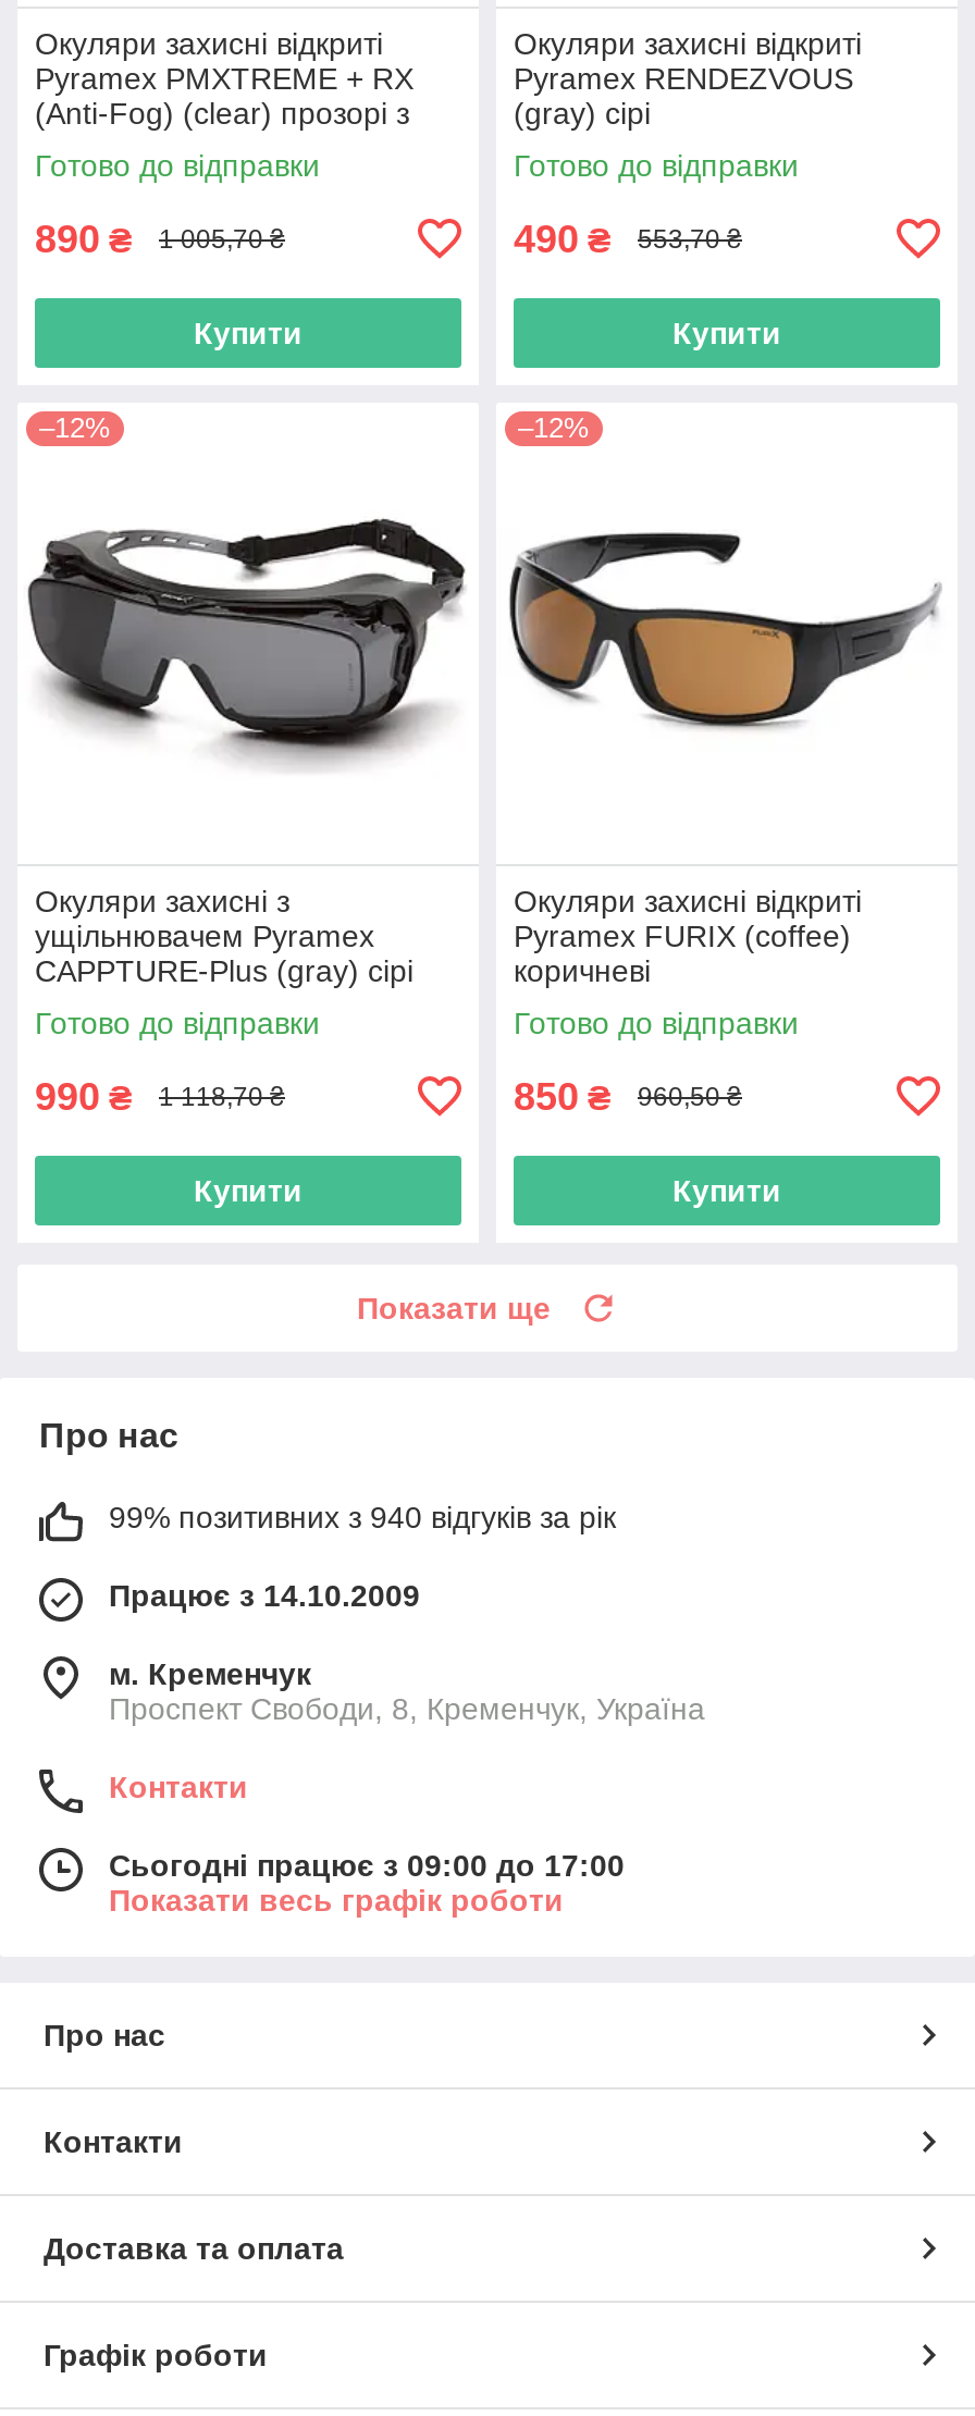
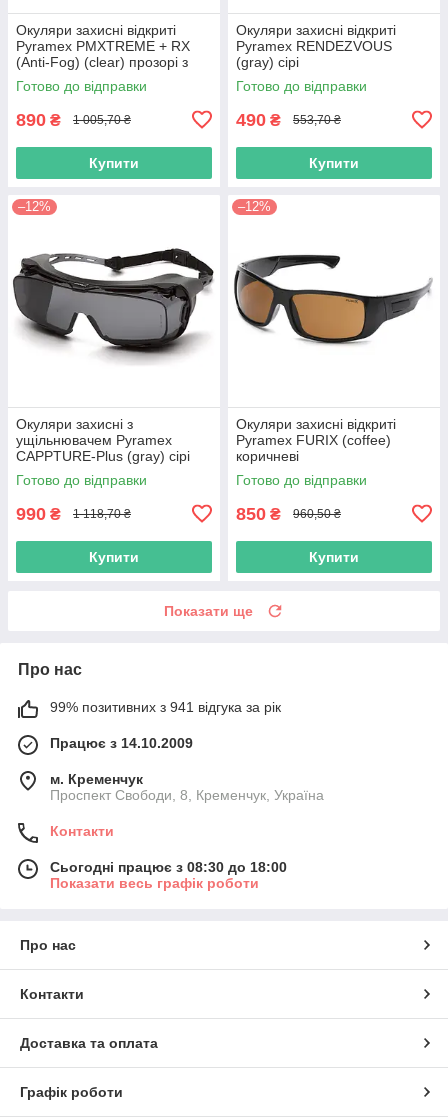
- 99% позитивних з 940 відгуків за рік
+ 99% позитивних з 941 відгука за рік

- Сьогодні працює з 09:00 до 17:00
+ Сьогодні працює з 08:30 до 18:00
